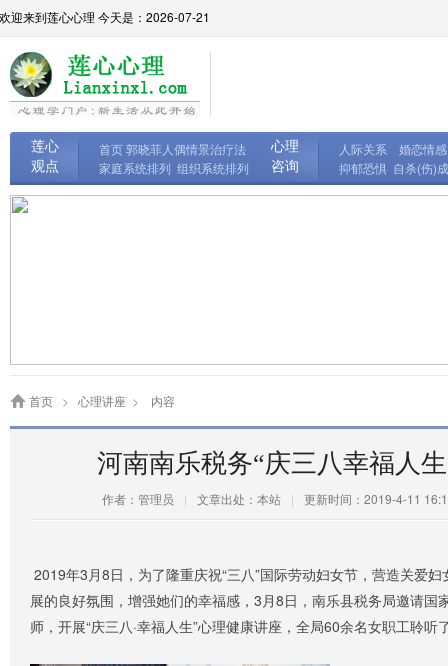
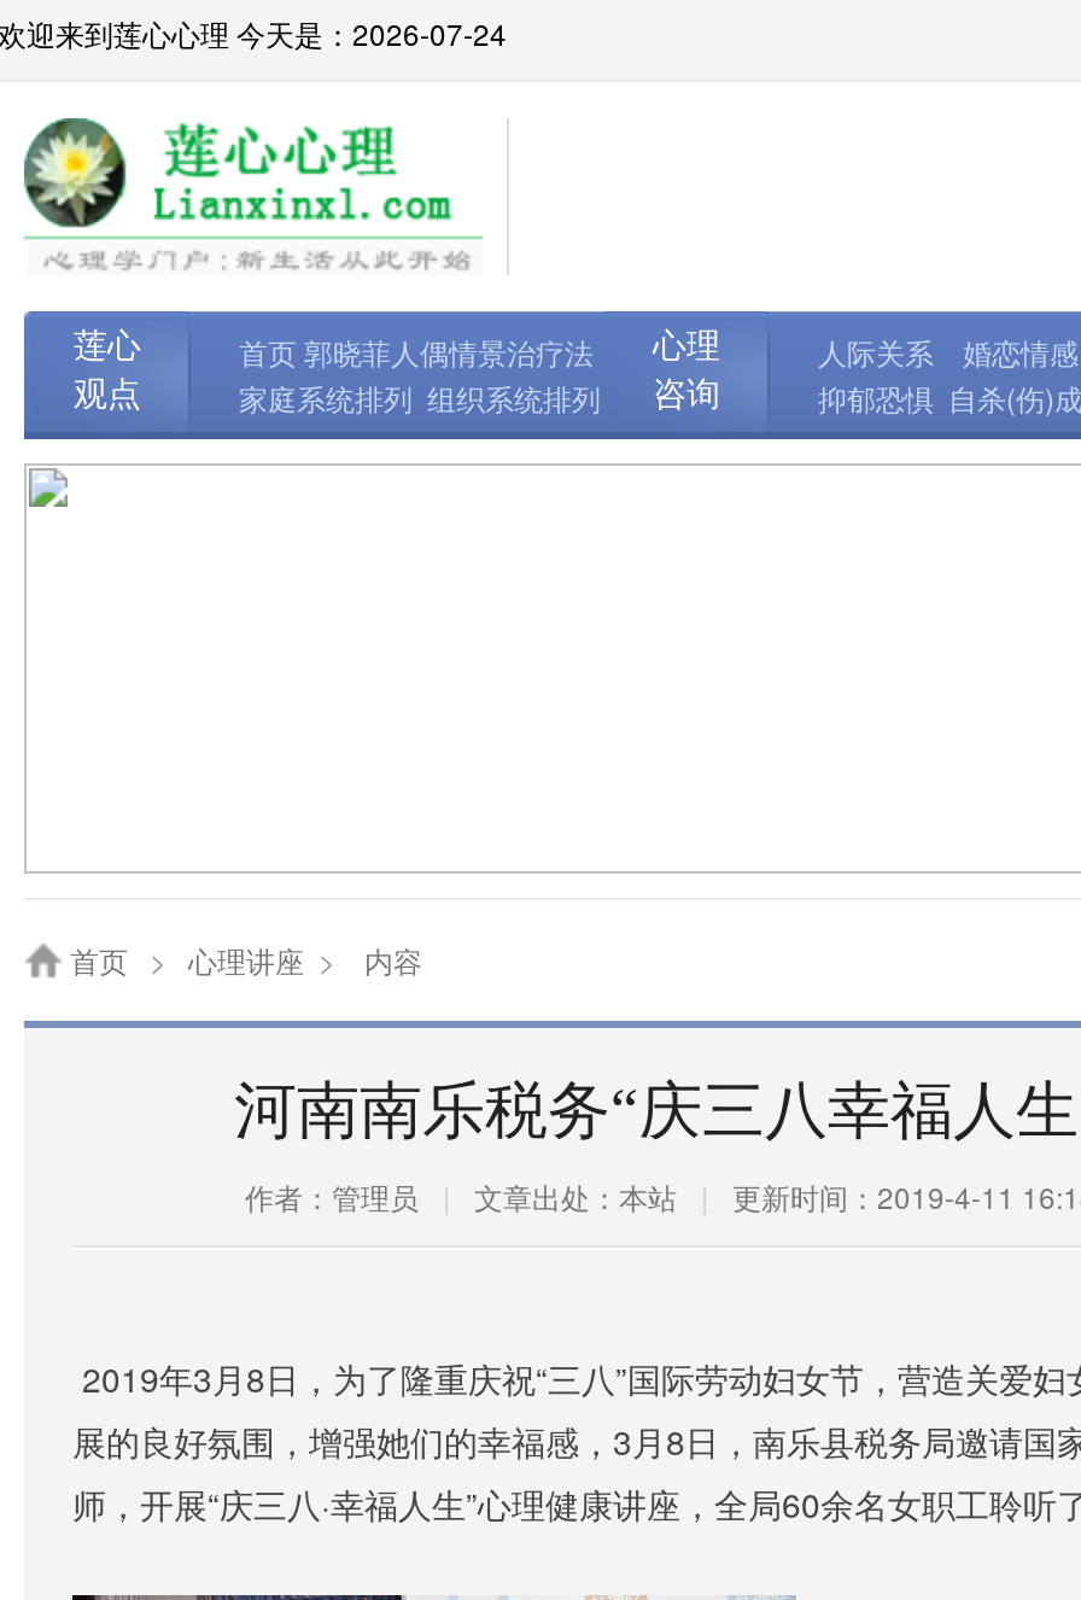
- 欢迎来到莲心心理 今天是：2026-07-21
+ 欢迎来到莲心心理 今天是：2026-07-24
